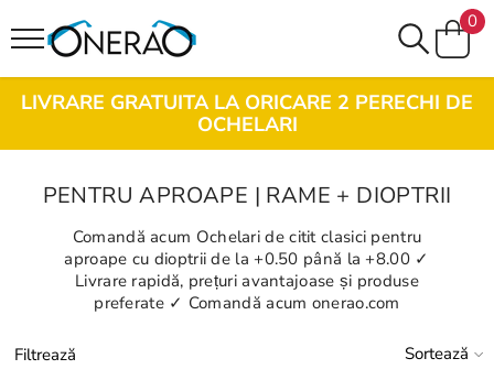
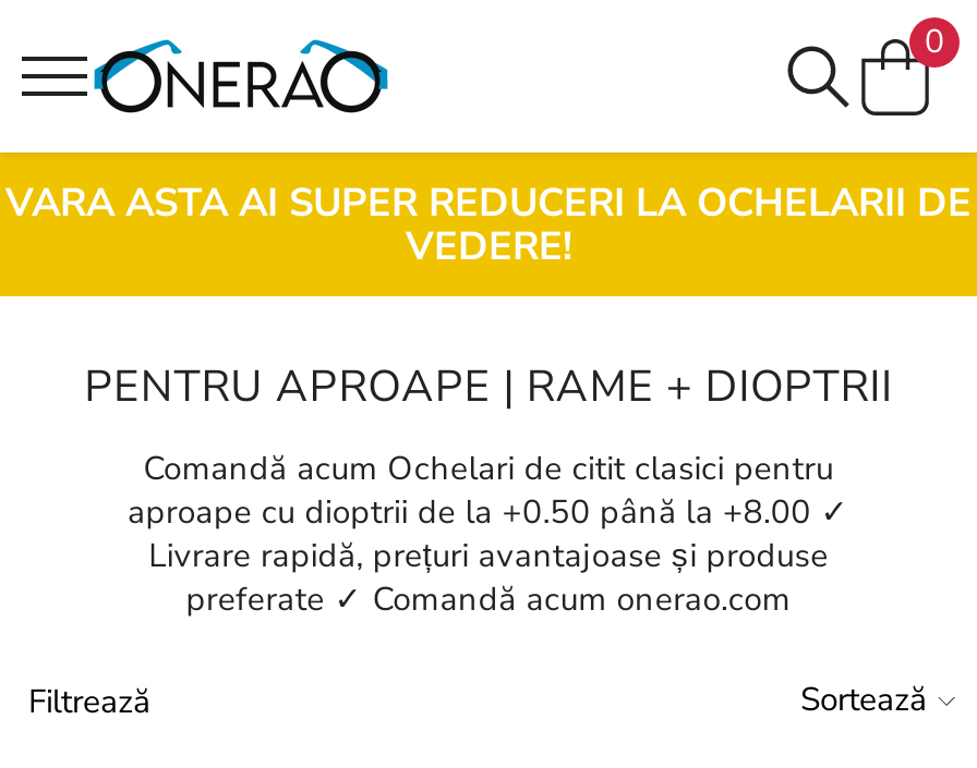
- LIVRARE GRATUITA LA ORICARE 2 PERECHI DE
- OCHELARI
+ VARA ASTA AI SUPER REDUCERI LA OCHELARII DE
+ VEDERE!
